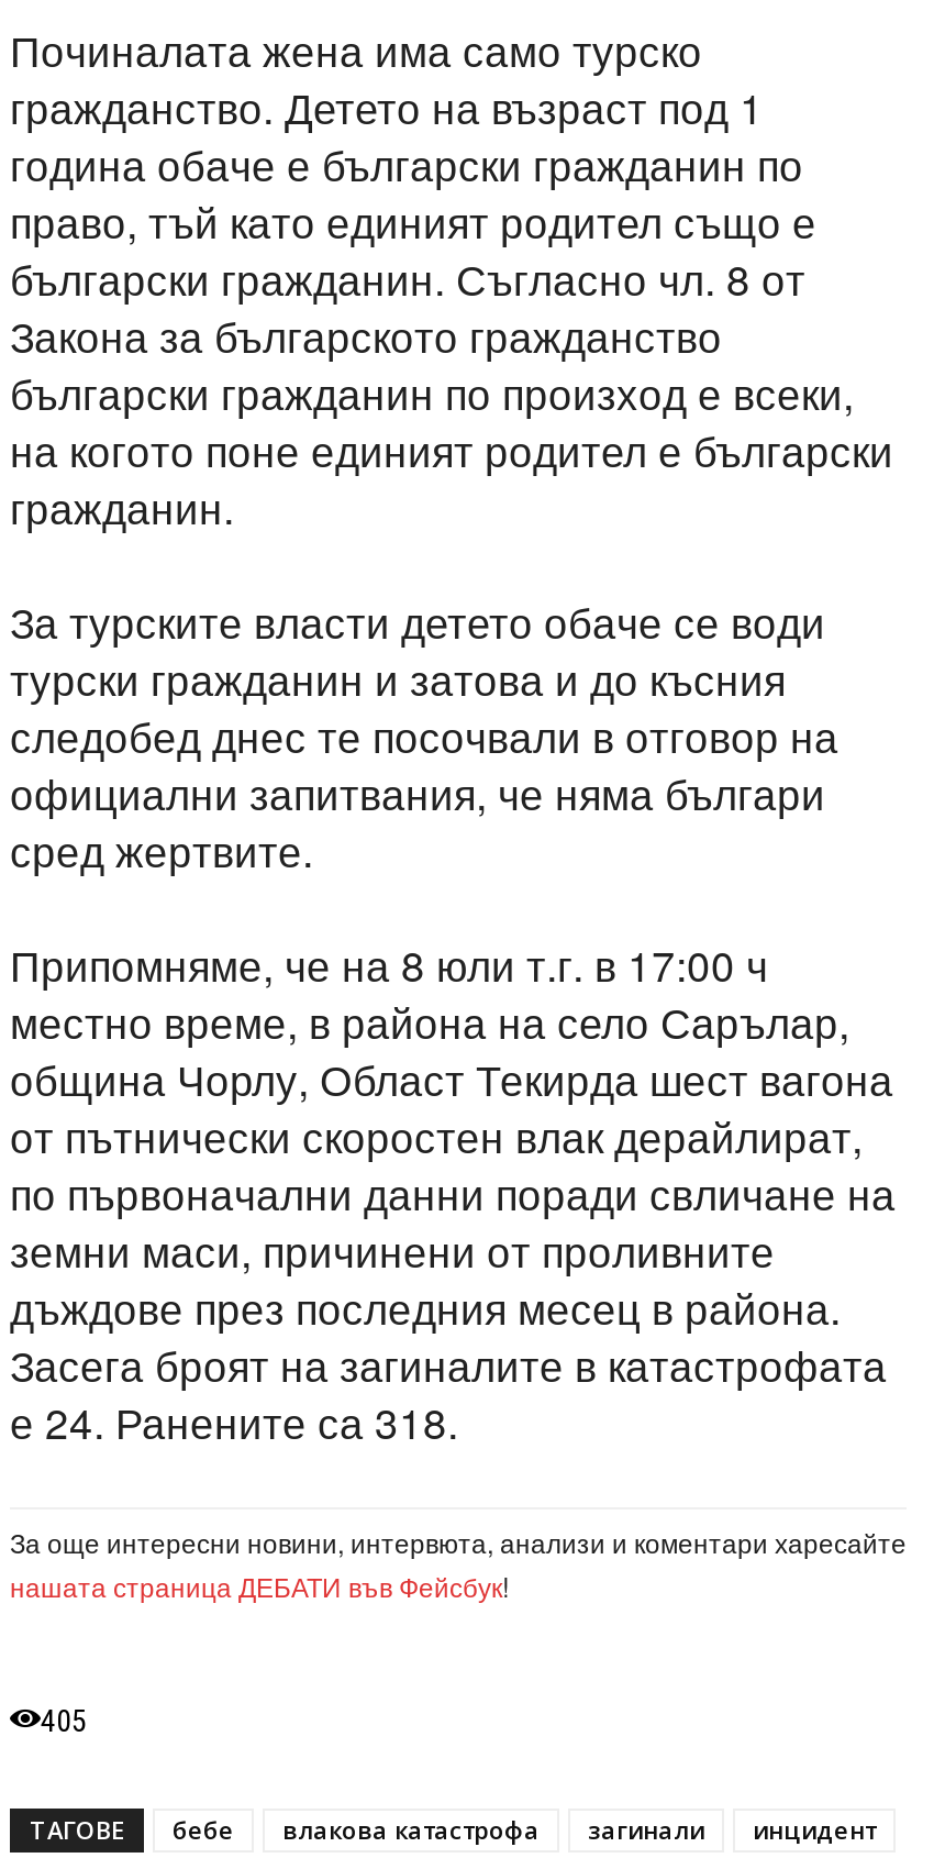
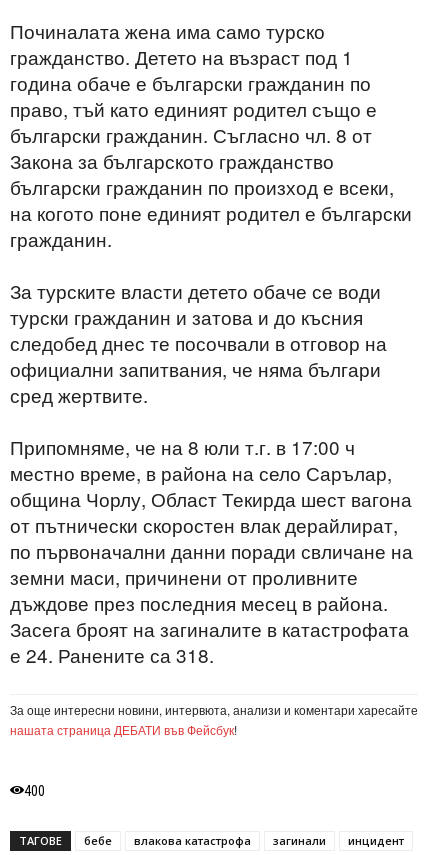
- 405
+ 400
